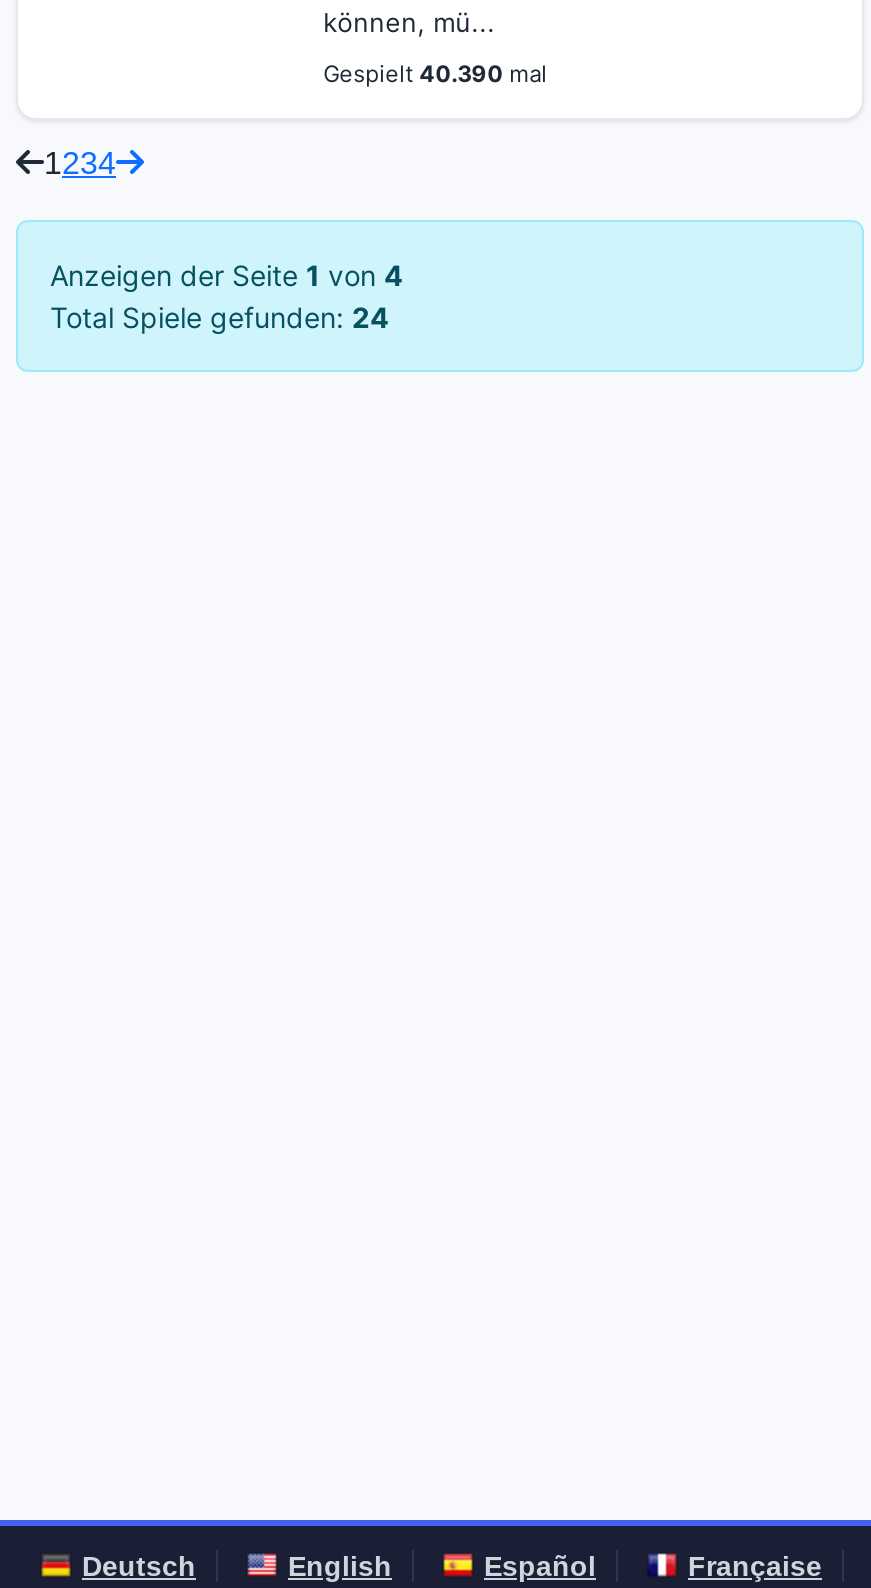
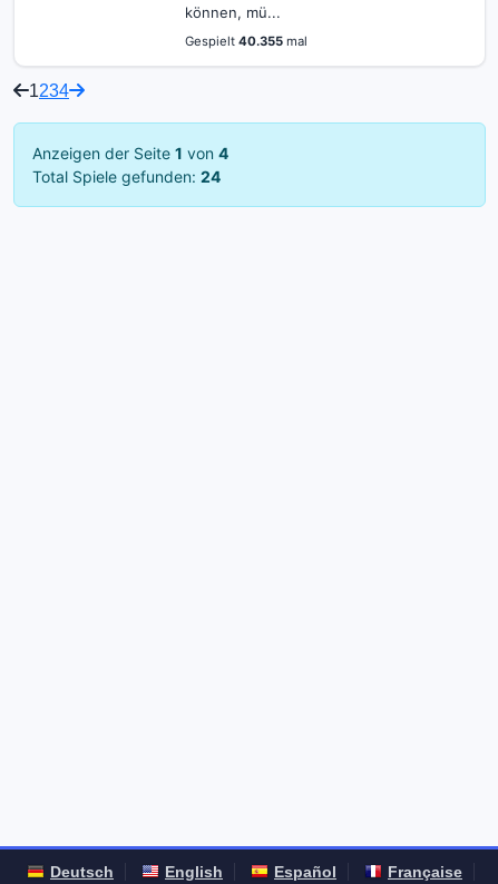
- Gespielt 40.390 mal
+ Gespielt 40.355 mal
